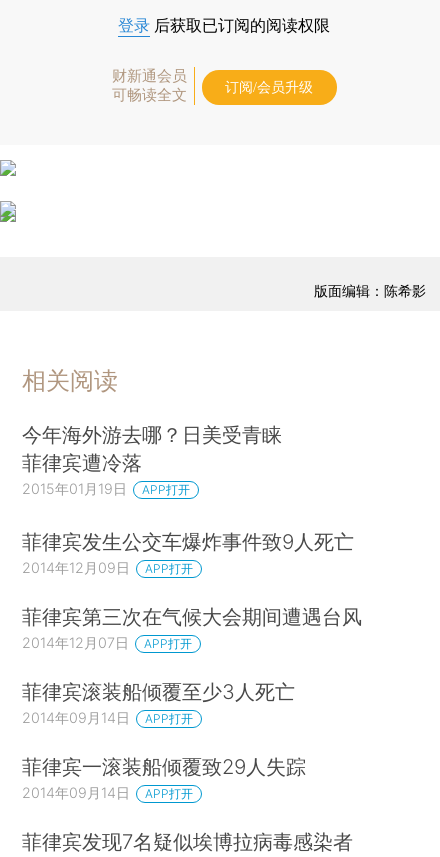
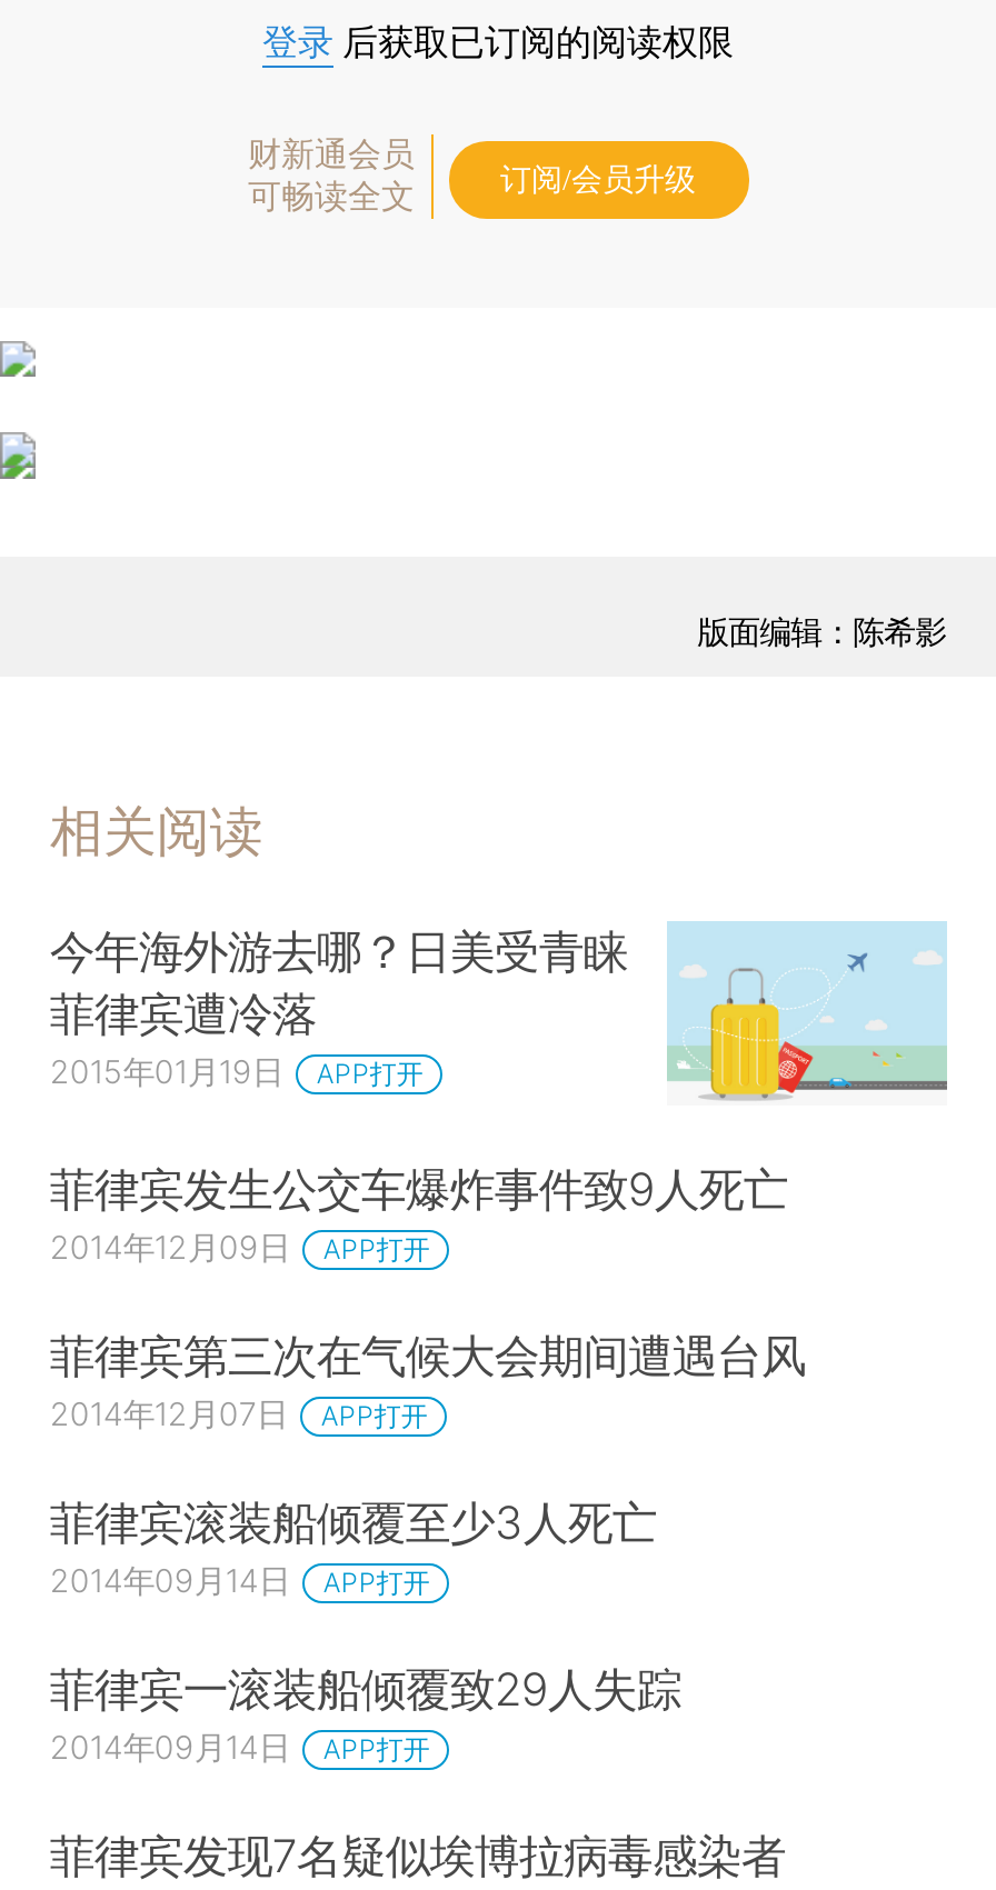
+ [image]
